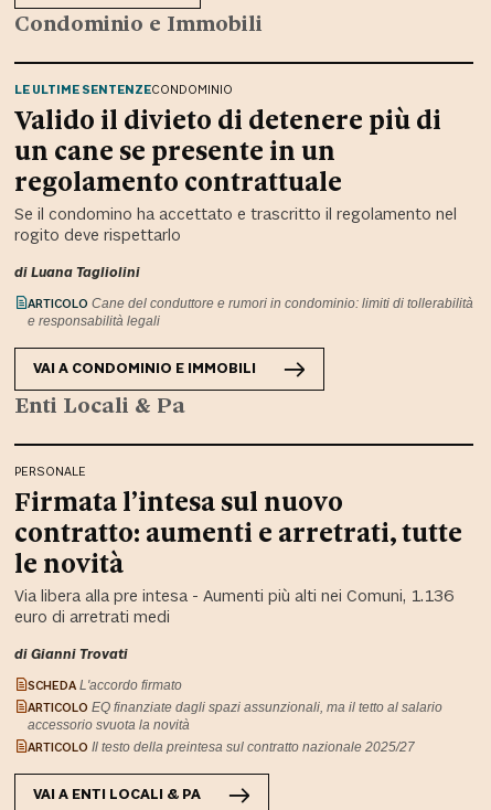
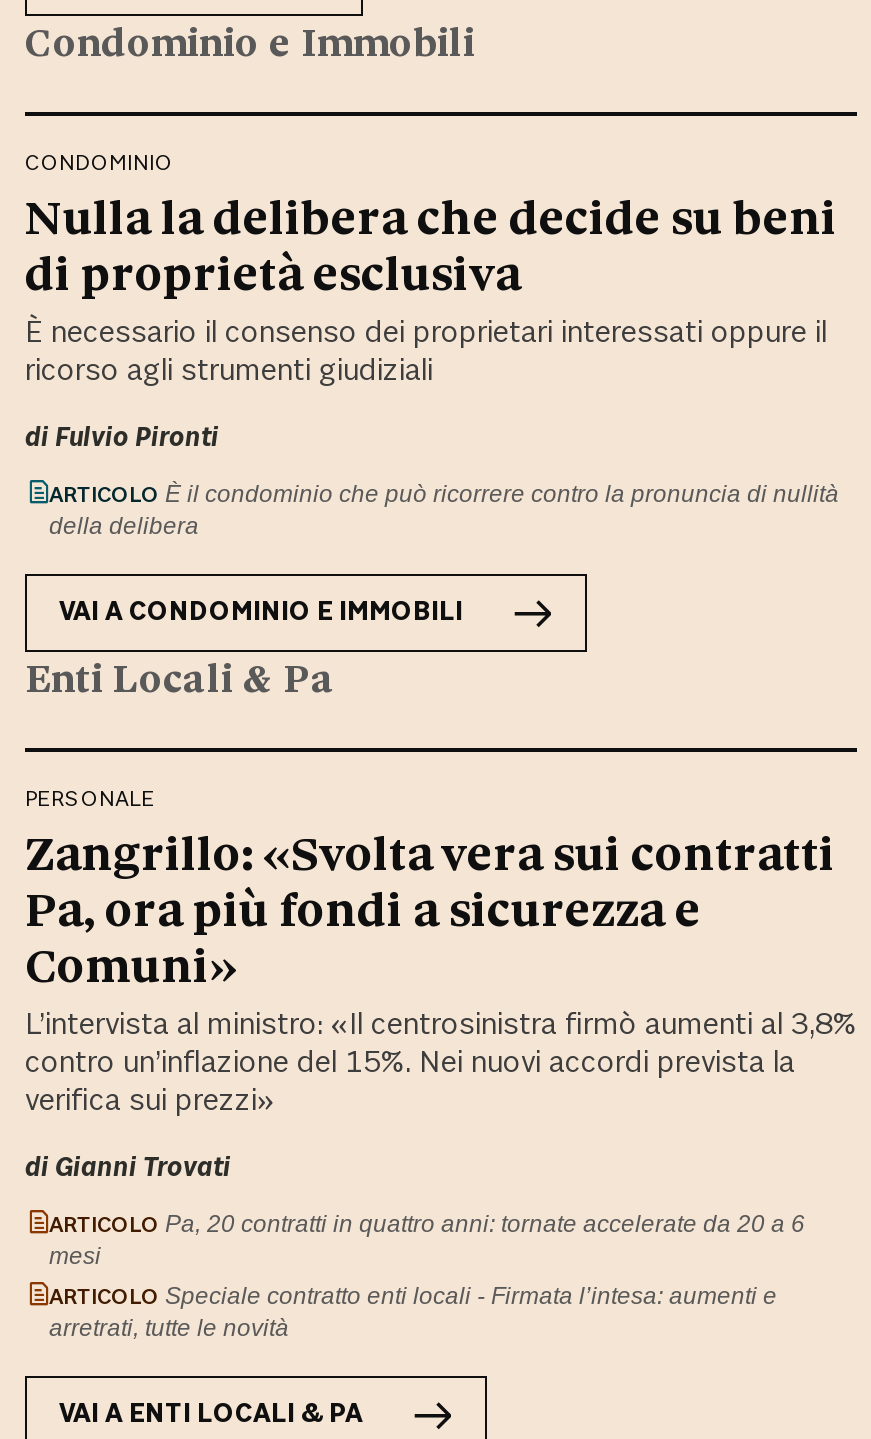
- LE ULTIME SENTENZECONDOMINIO
- Valido il divieto di detenere più di
- un cane se presente in un
- regolamento contrattuale
- Se il condomino ha accettato e trascritto il regolamento nel
- rogito deve rispettarlo
+ CONDOMINIO
+ Nulla la delibera che decide su beni
+ di proprietà esclusiva
+ È necessario il consenso dei proprietari interessati oppure il
+ ricorso agli strumenti giudiziali

- di Luana Tagliolini
+ di Fulvio Pironti

- ARTICOLO Cane del conduttore e rumori in condominio: limiti di tollerabilità
- e responsabilità legali
+ ARTICOLO È il condominio che può ricorrere contro la pronuncia di nullità
+ della delibera

- Firmata l’intesa sul nuovo
- contratto: aumenti e arretrati, tutte
- le novità
- Via libera alla pre intesa - Aumenti più alti nei Comuni, 1.136
- euro di arretrati medi
+ Zangrillo: «Svolta vera sui contratti
+ Pa, ora più fondi a sicurezza e
+ Comuni»
+ L’intervista al ministro: «Il centrosinistra firmò aumenti al 3,8%
+ contro un’inflazione del 15%. Nei nuovi accordi prevista la
+ verifica sui prezzi»

- SCHEDA L'accordo firmato
- ARTICOLO EQ finanziate dagli spazi assunzionali, ma il tetto al salario
- accessorio svuota la novità
- ARTICOLO Il testo della preintesa sul contratto nazionale 2025/27
+ ARTICOLO Pa, 20 contratti in quattro anni: tornate accelerate da 20 a 6
+ mesi
+ ARTICOLO Speciale contratto enti locali - Firmata l’intesa: aumenti e
+ arretrati, tutte le novità
